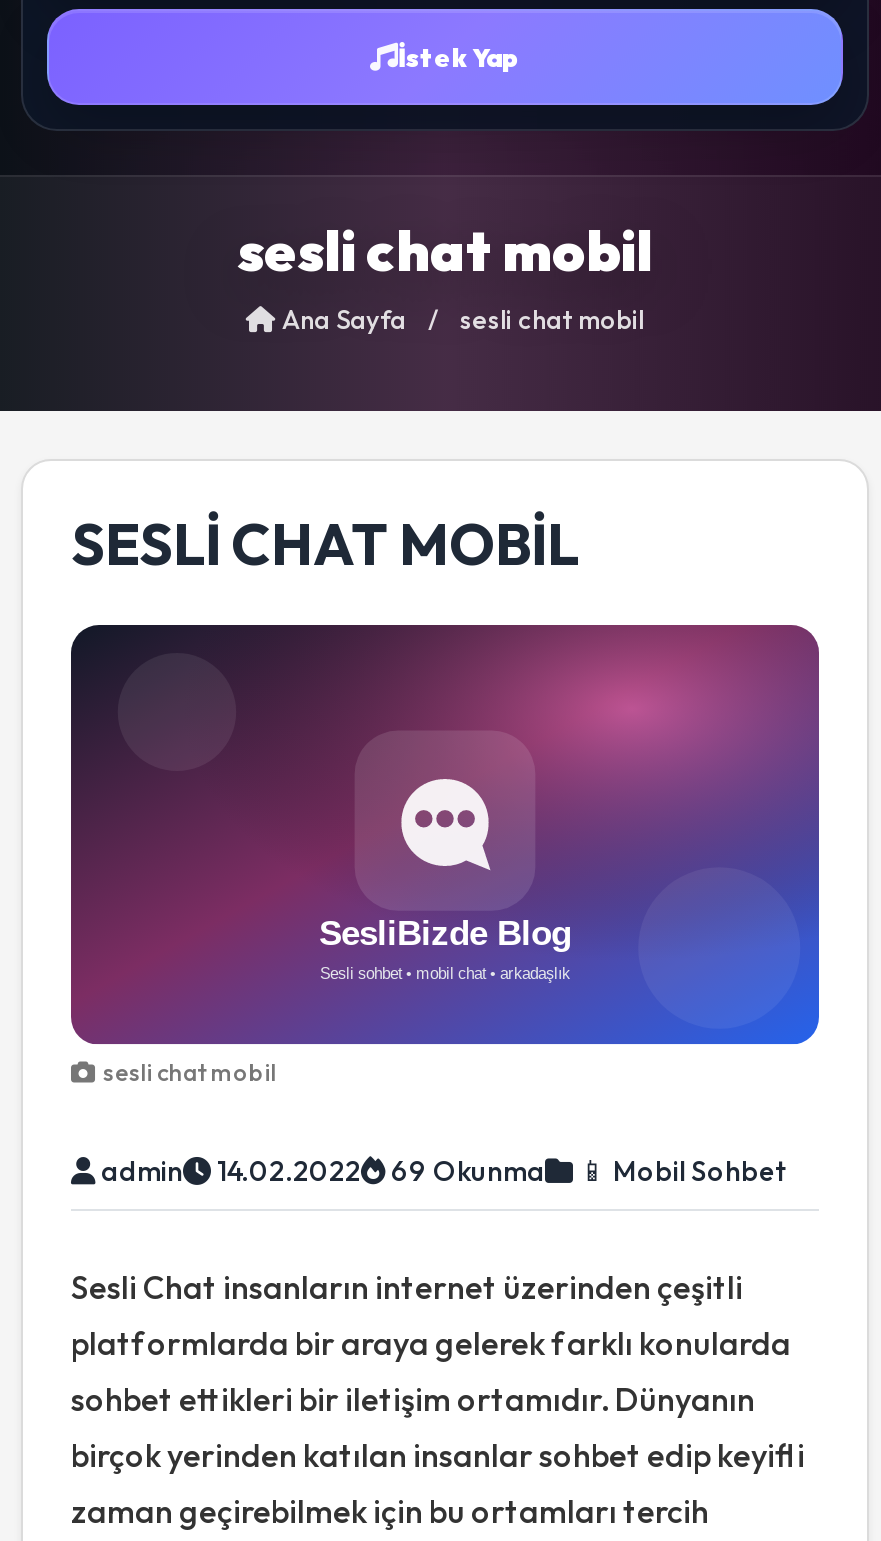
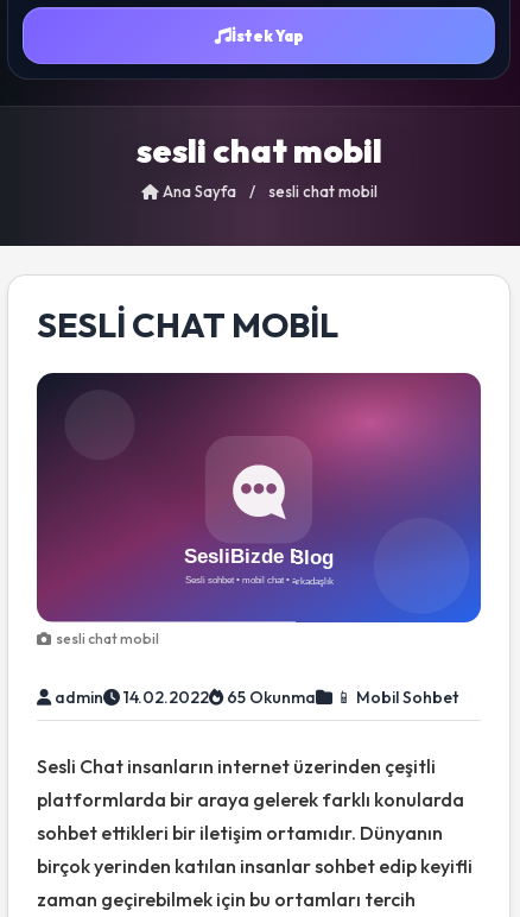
- 69 Okunma
+ 65 Okunma
